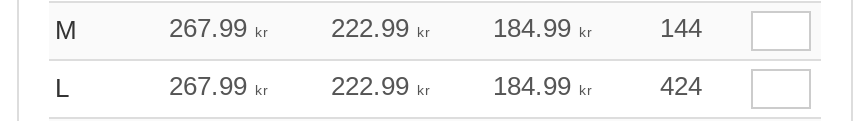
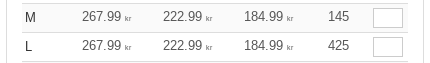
- 144
+ 145

- 424
+ 425
